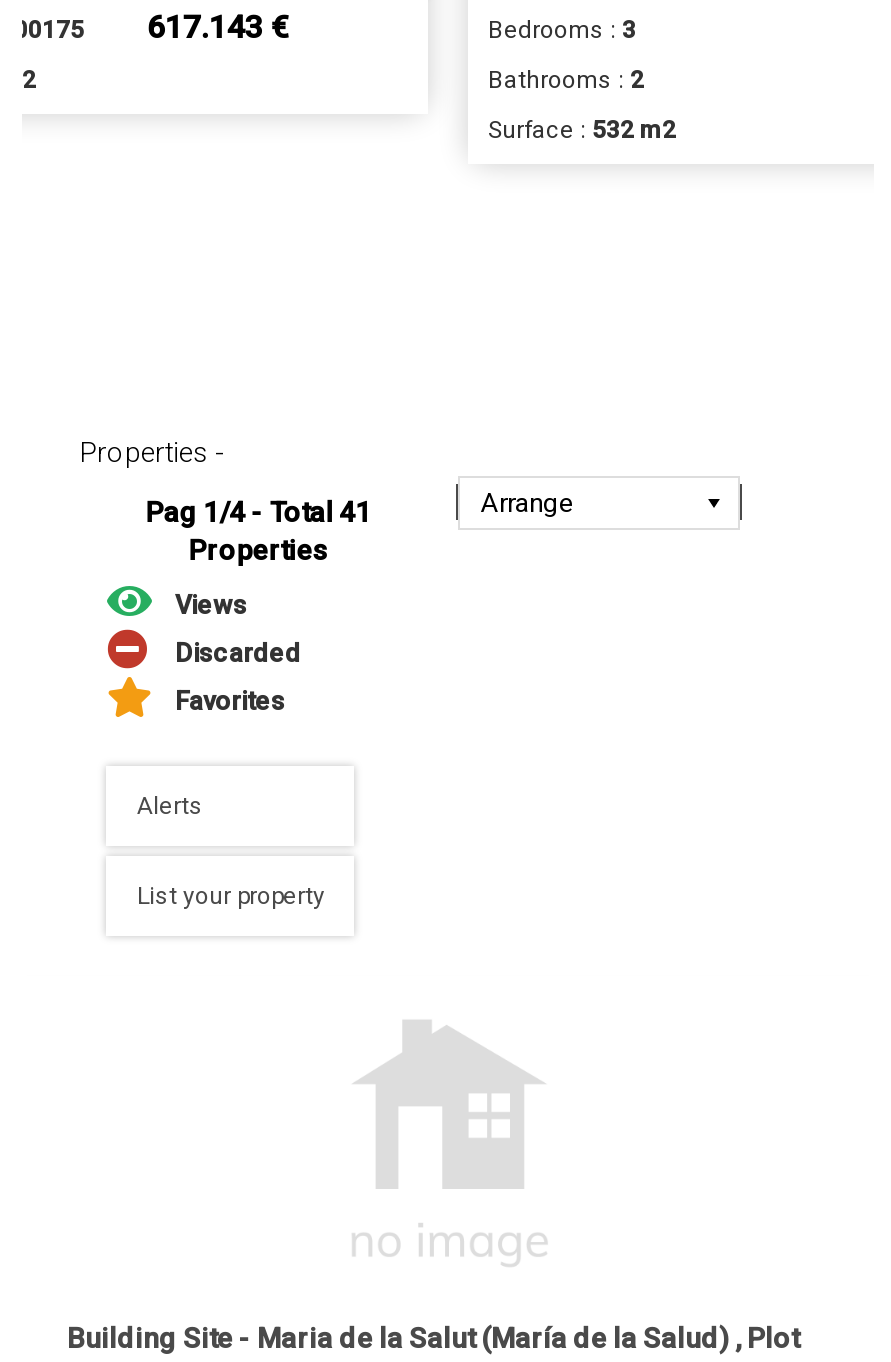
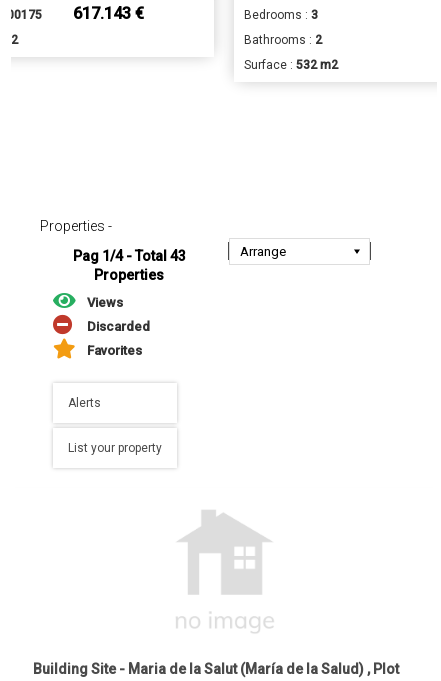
- Pag 1/4 - Total 41
+ Pag 1/4 - Total 43
